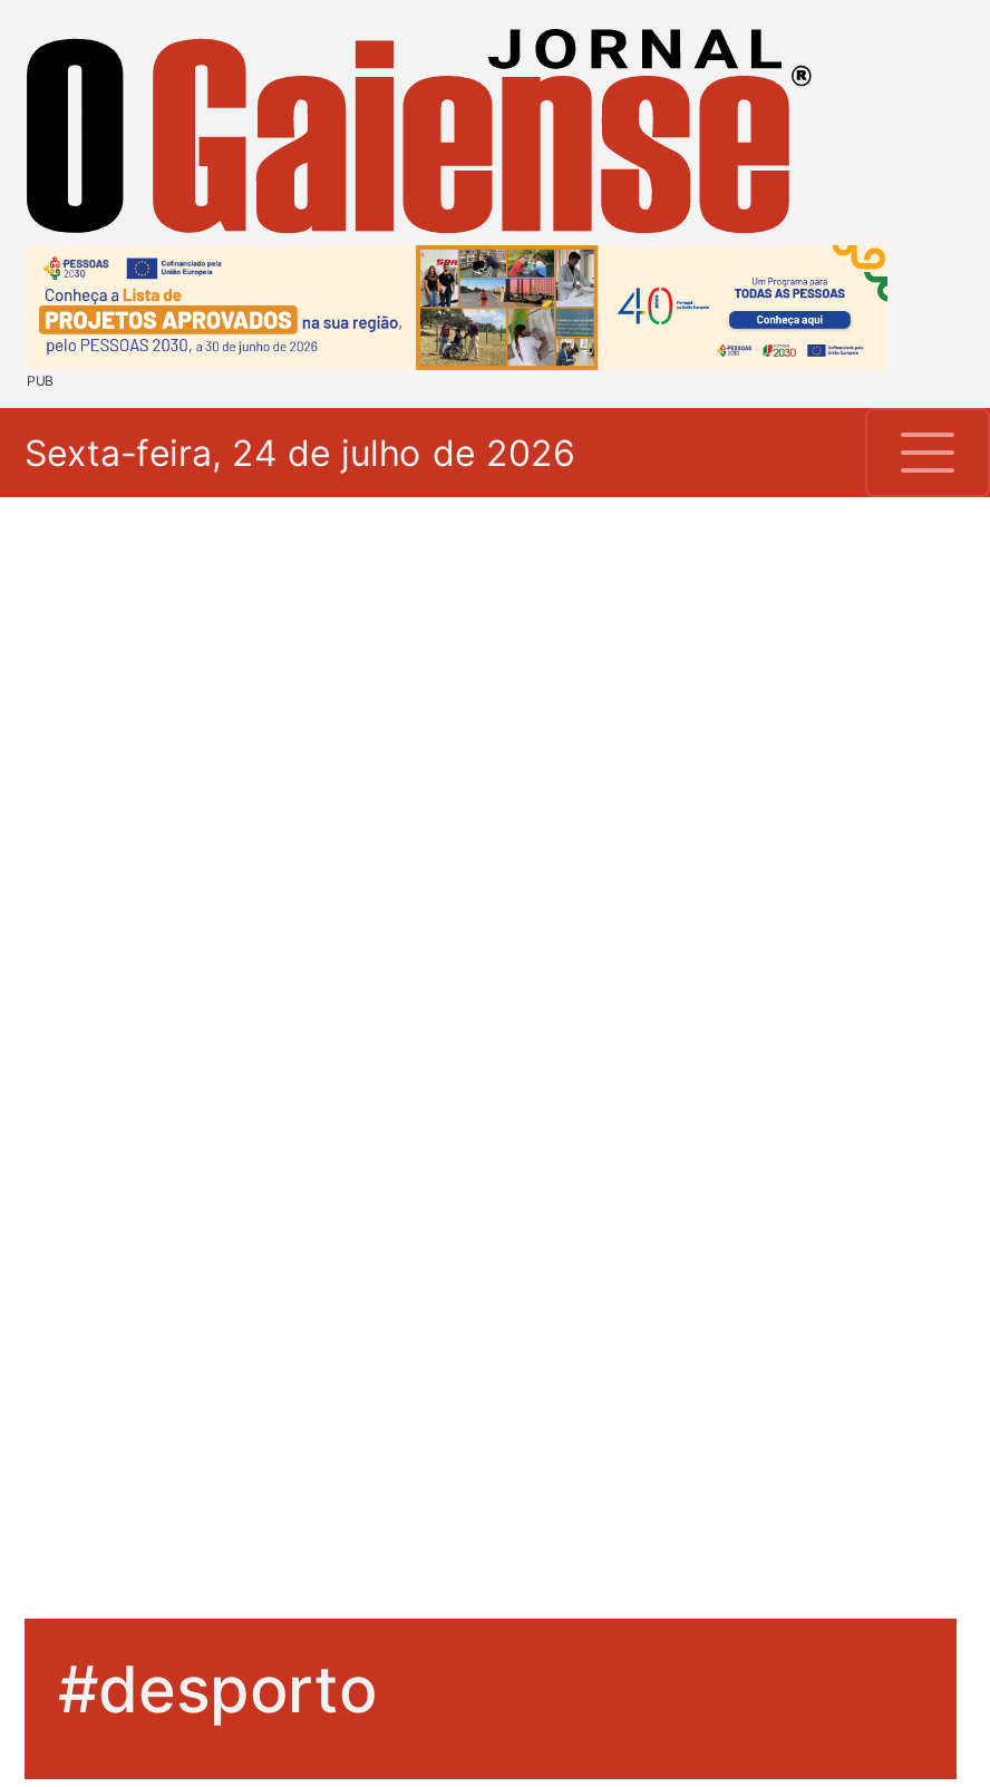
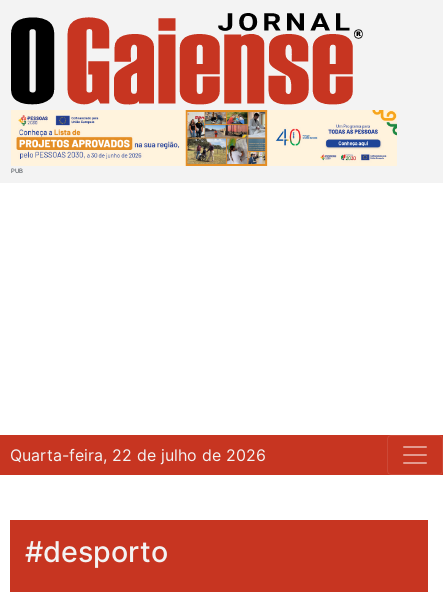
- Sexta-feira, 24 de julho de 2026
+ Quarta-feira, 22 de julho de 2026
